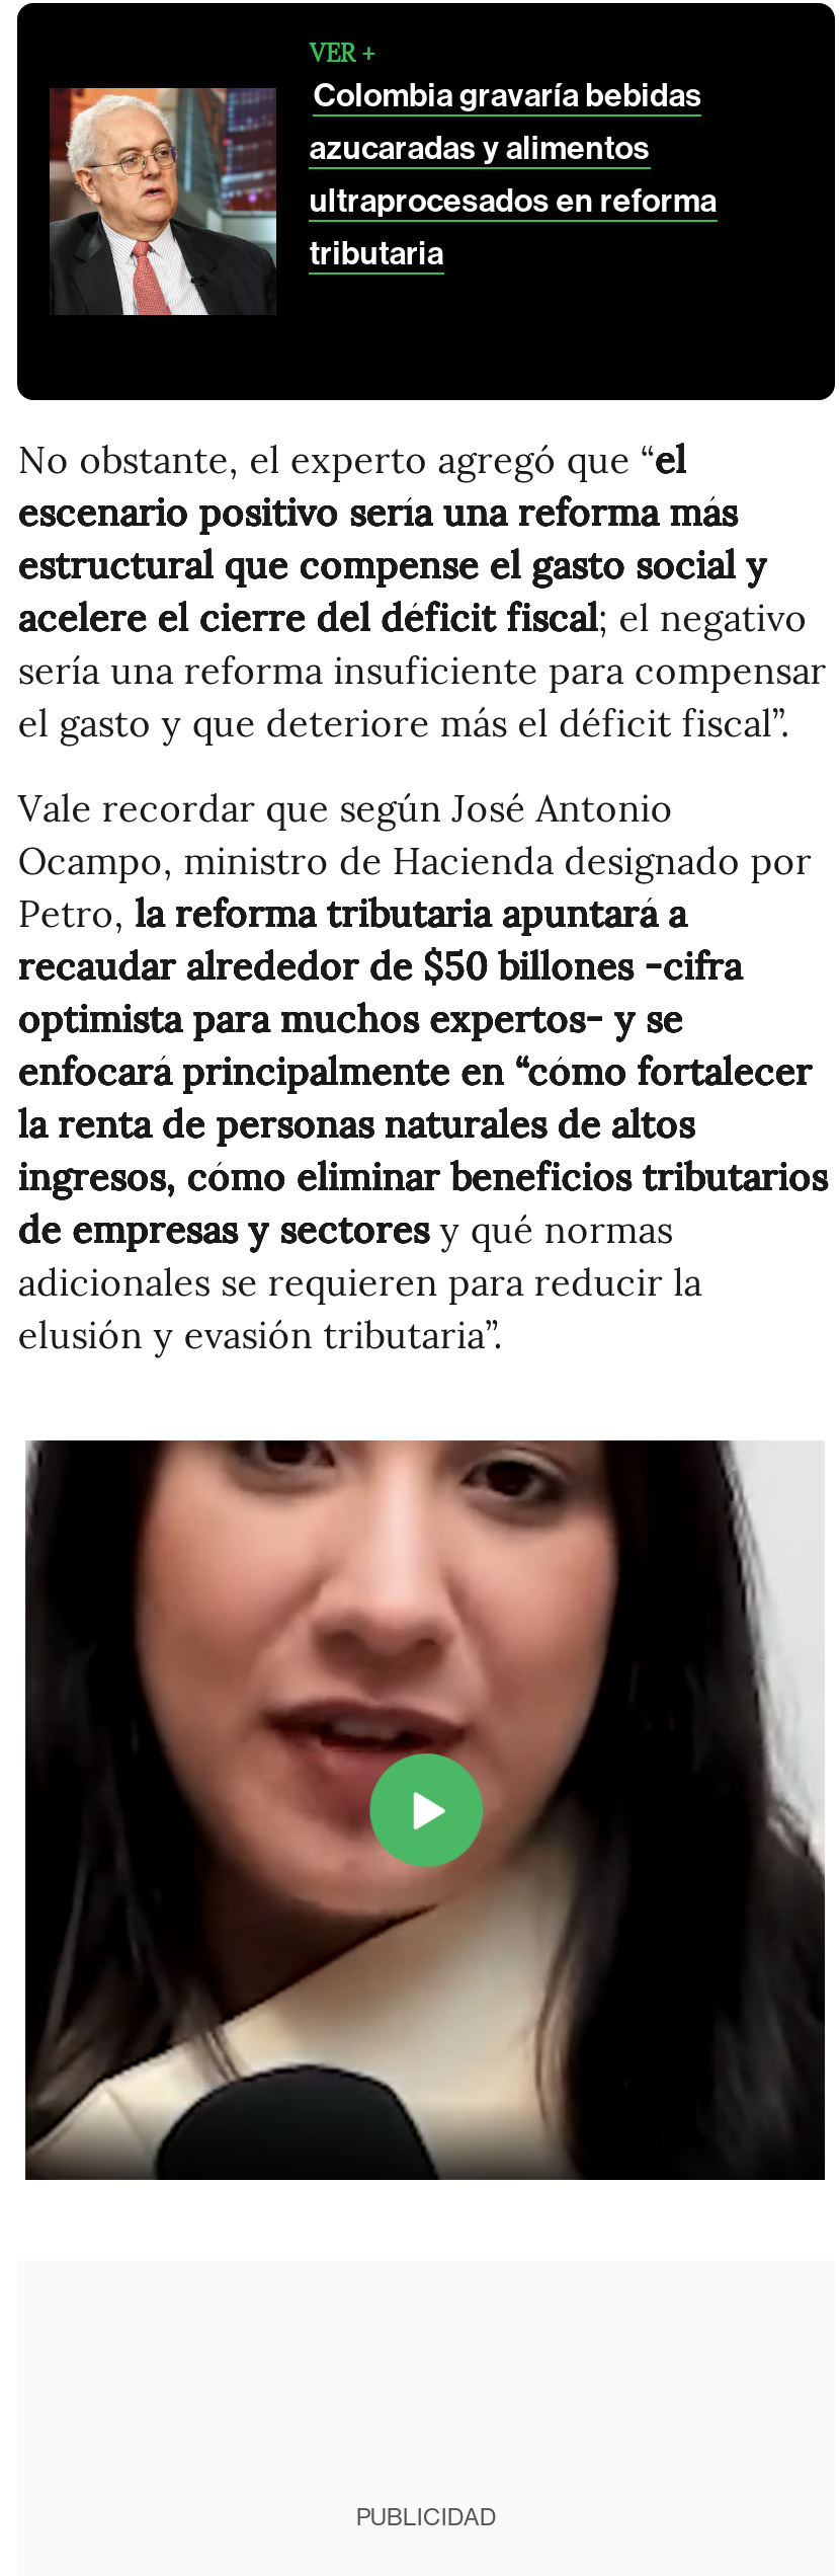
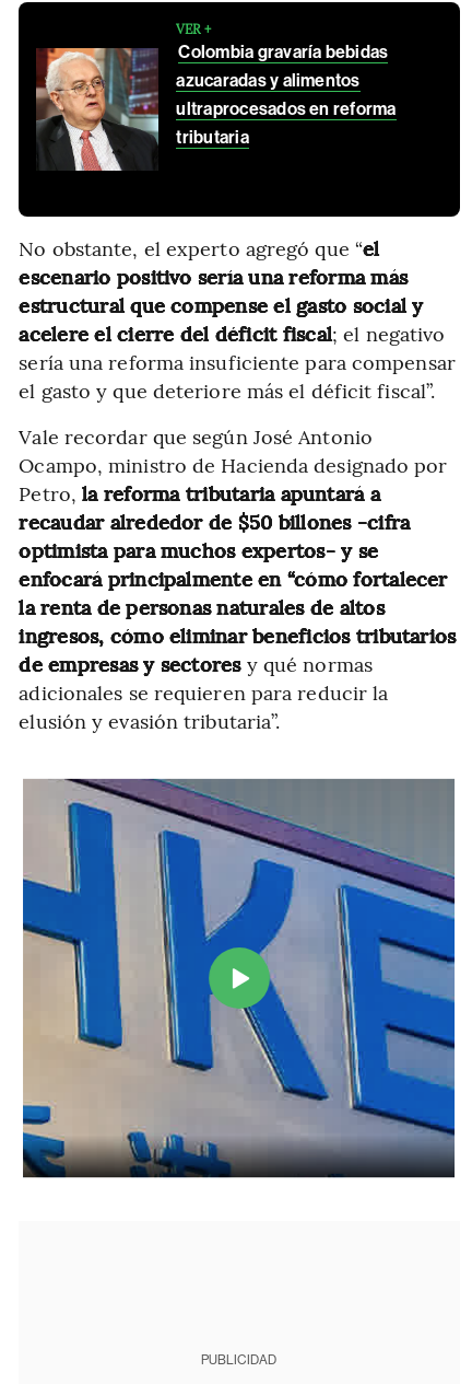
- [image]
+ [image]
